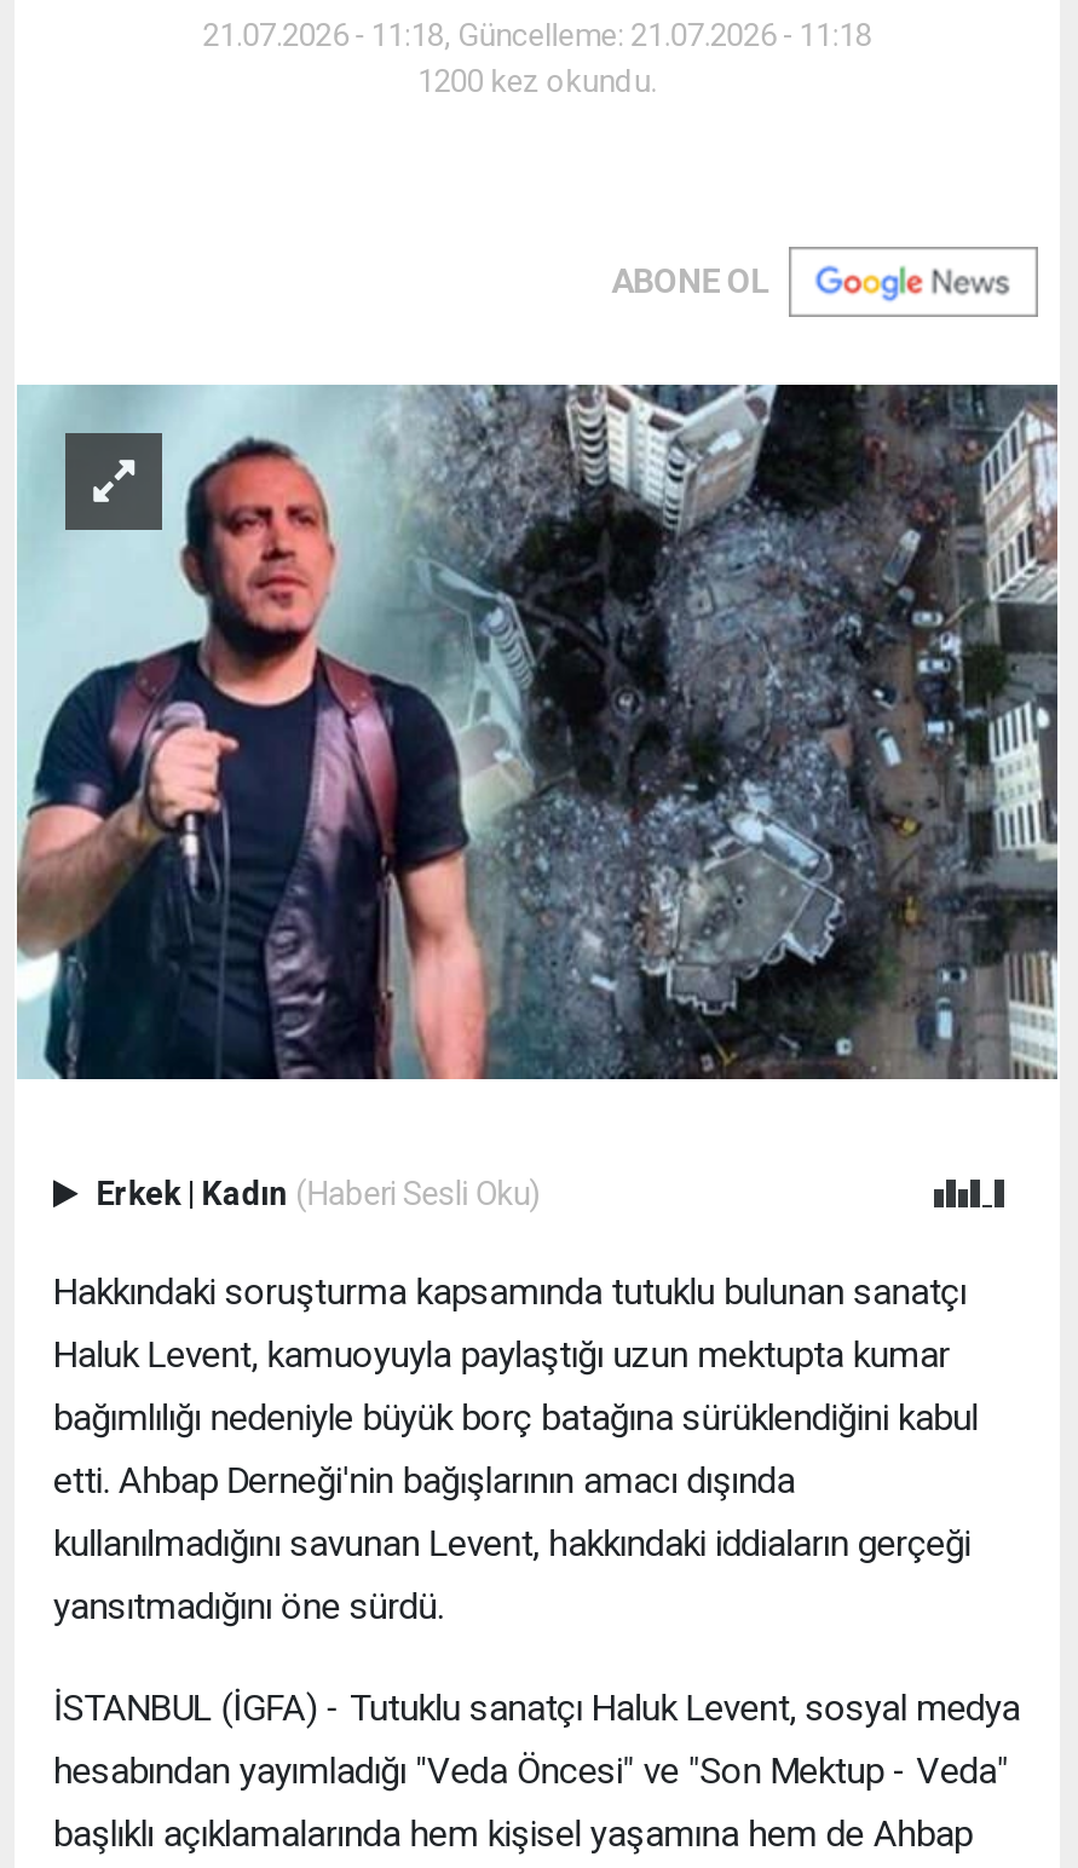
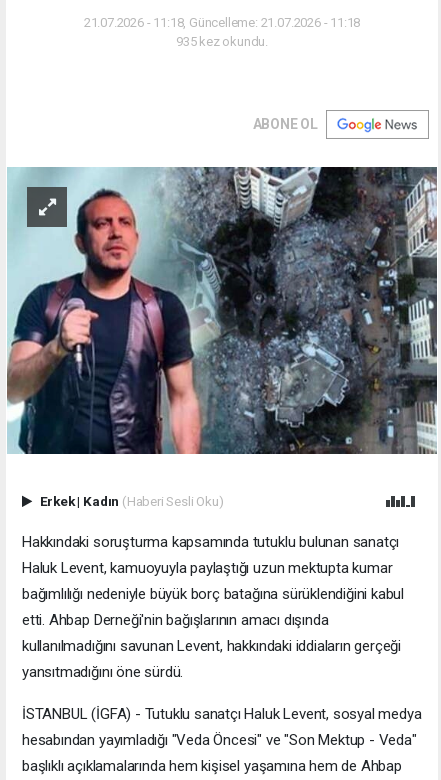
- 1200 kez okundu.
+ 935 kez okundu.
